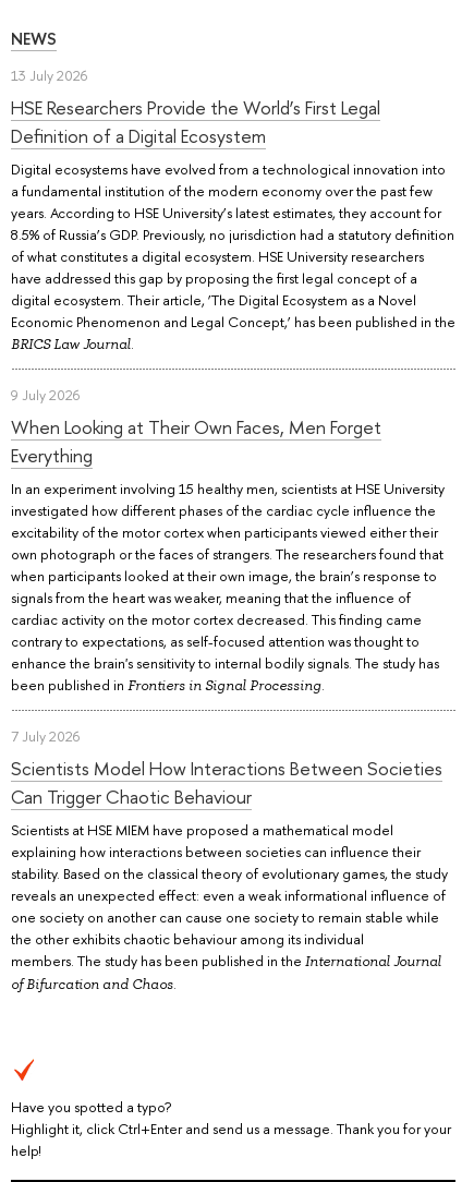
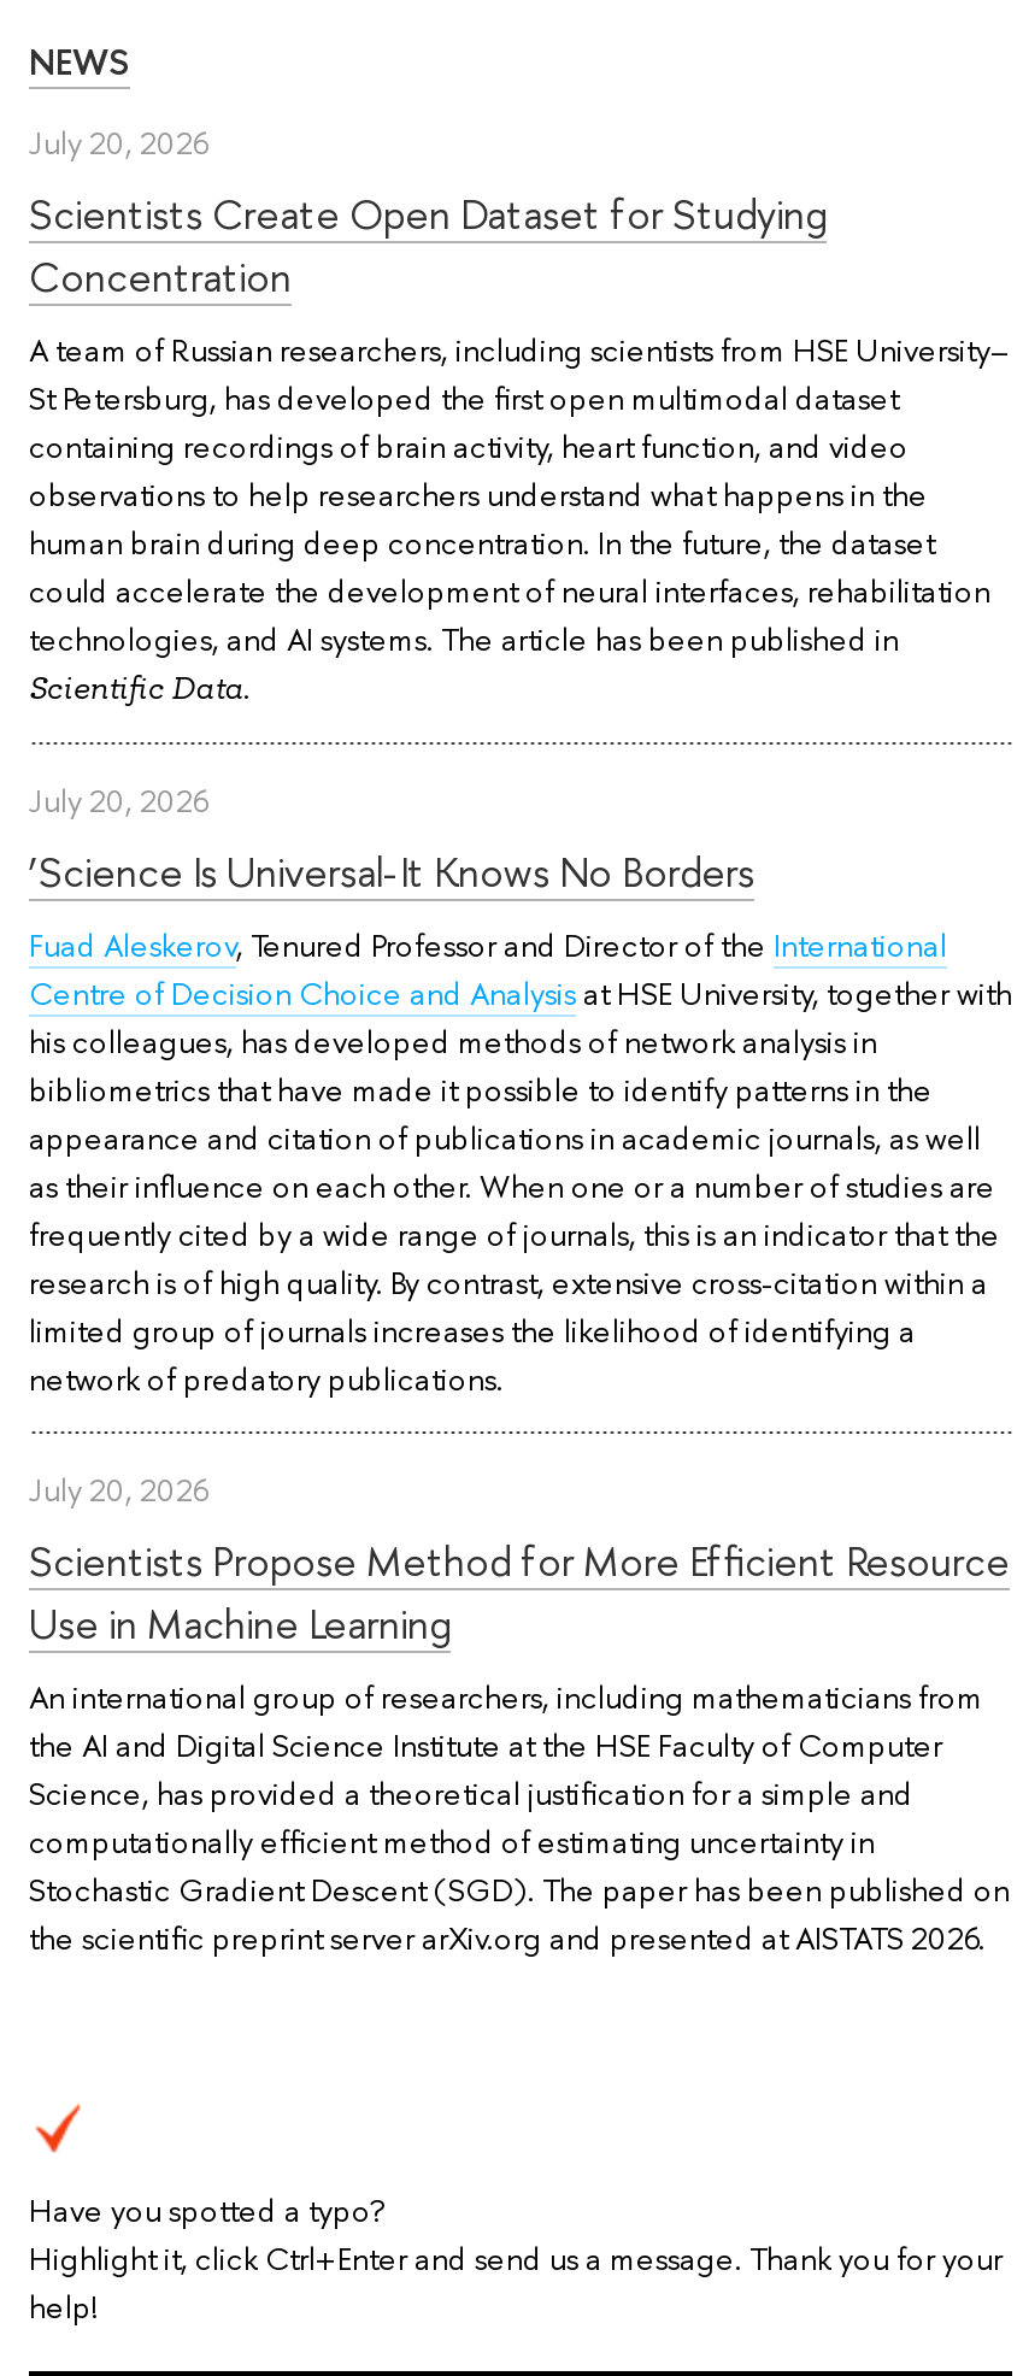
- 13 July 2026
- HSE Researchers Provide the World’s First Legal
- Definition of a Digital Ecosystem
- Digital ecosystems have evolved from a technological innovation into
- a fundamental institution of the modern economy over the past few
- years. According to HSE University’s latest estimates, they account for
- 8.5% of Russia’s GDP. Previously, no jurisdiction had a statutory definition
- of what constitutes a digital ecosystem. HSE University researchers
- have addressed this gap by proposing the first legal concept of a
- digital ecosystem. Their article, ‘The Digital Ecosystem as a Novel
- Economic Phenomenon and Legal Concept,’ has been published in the
- BRICS Law Journal.
+ July 20, 2026
+ Scientists Create Open Dataset for Studying
+ Concentration
+ A team of Russian researchers, including scientists from HSE University–
+ St Petersburg, has developed the first open multimodal dataset
+ containing recordings of brain activity, heart function, and video
+ observations to help researchers understand what happens in the
+ human brain during deep concentration. In the future, the dataset
+ could accelerate the development of neural interfaces, rehabilitation
+ technologies, and AI systems. The article has been published in
+ Scientific Data.

- 9 July 2026
- When Looking at Their Own Faces, Men Forget
- Everything
- In an experiment involving 15 healthy men, scientists at HSE University
- investigated how different phases of the cardiac cycle influence the
- excitability of the motor cortex when participants viewed either their
- own photograph or the faces of strangers. The researchers found that
- when participants looked at their own image, the brain’s response to
- signals from the heart was weaker, meaning that the influence of
- cardiac activity on the motor cortex decreased. This finding came
- contrary to expectations, as self-focused attention was thought to
- enhance the brain's sensitivity to internal bodily signals. The study has
- been published in Frontiers in Signal Processing.
+ July 20, 2026
+ ‘Science Is Universal-It Knows No Borders
+ Fuad Aleskerov, Tenured Professor and Director of the International
+ Centre of Decision Choice and Analysis at HSE University, together with
+ his colleagues, has developed methods of network analysis in
+ bibliometrics that have made it possible to identify patterns in the
+ appearance and citation of publications in academic journals, as well
+ as their influence on each other. When one or a number of studies are
+ frequently cited by a wide range of journals, this is an indicator that the
+ research is of high quality. By contrast, extensive cross-citation within a
+ limited group of journals increases the likelihood of identifying a
+ network of predatory publications.

- 7 July 2026
- Scientists Model How Interactions Between Societies
- Can Trigger Chaotic Behaviour
- Scientists at HSE MIEM have proposed a mathematical model
- explaining how interactions between societies can influence their
- stability. Based on the classical theory of evolutionary games, the study
- reveals an unexpected effect: even a weak informational influence of
- one society on another can cause one society to remain stable while
- the other exhibits chaotic behaviour among its individual
- members. The study has been published in the International Journal
- of Bifurcation and Chaos.
+ July 20, 2026
+ Scientists Propose Method for More Efficient Resource
+ Use in Machine Learning
+ An international group of researchers, including mathematicians from
+ the AI and Digital Science Institute at the HSE Faculty of Computer
+ Science, has provided a theoretical justification for a simple and
+ computationally efficient method of estimating uncertainty in
+ Stochastic Gradient Descent (SGD). The paper has been published on
+ the scientific preprint server arXiv.org and presented at AISTATS 2026.
